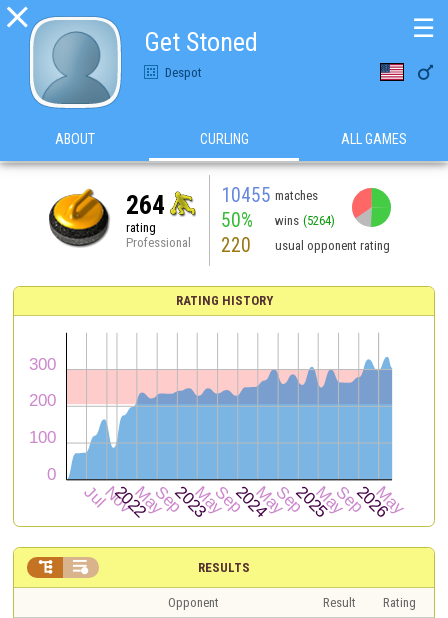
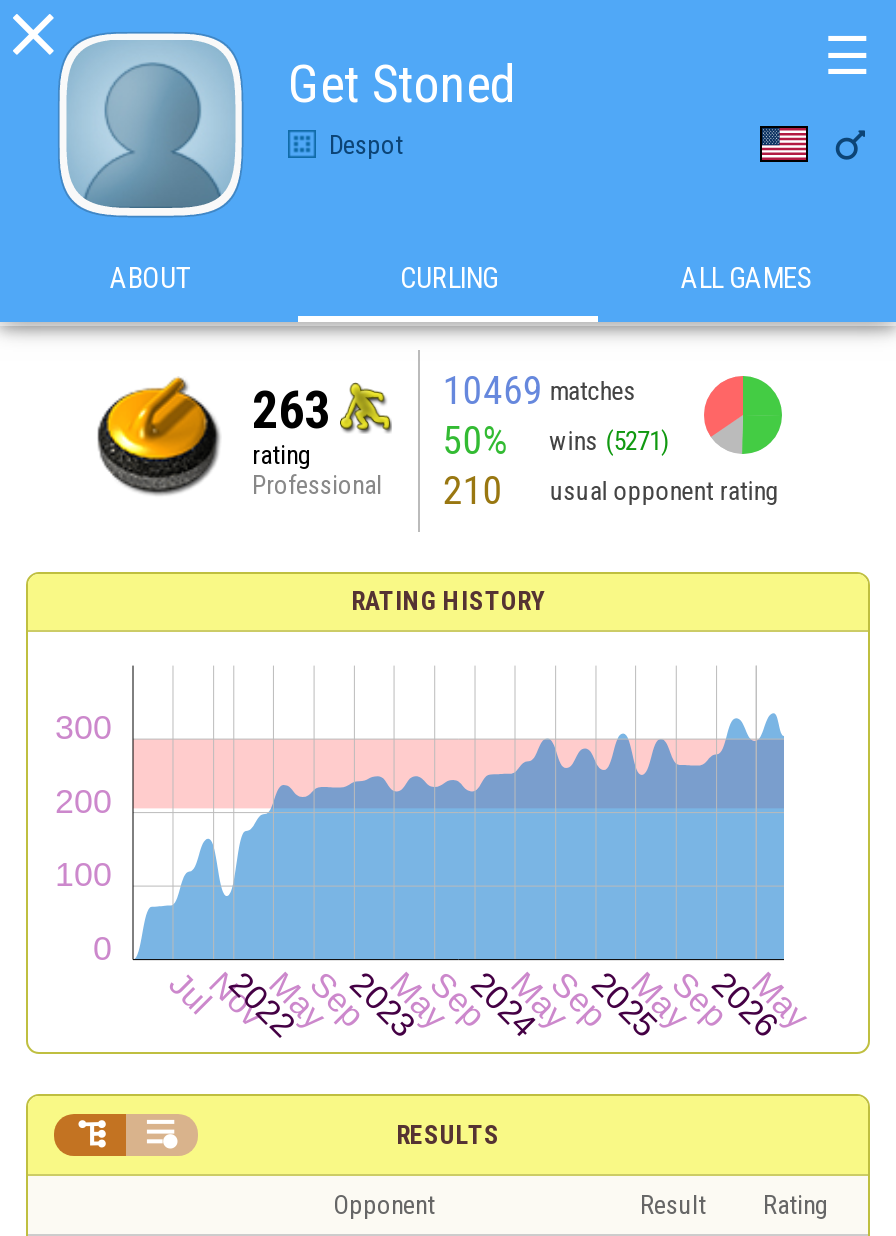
- 10455 matches
+ 10469 matches

- 264
+ 263

- 50% wins (5264)
+ 50% wins (5271)

- 220 usual opponent rating
+ 210 usual opponent rating
